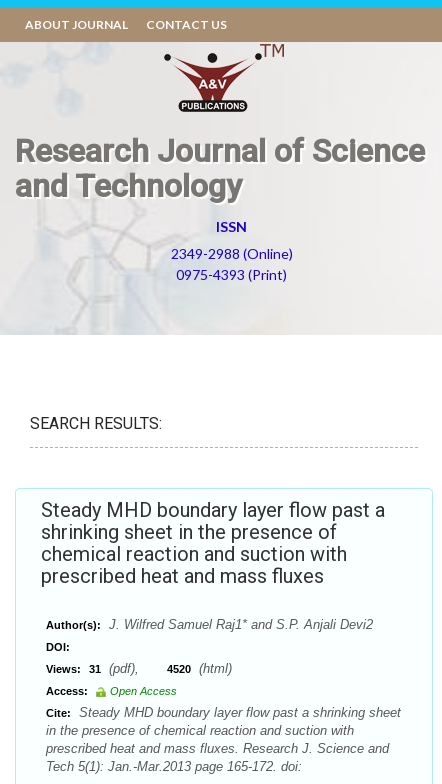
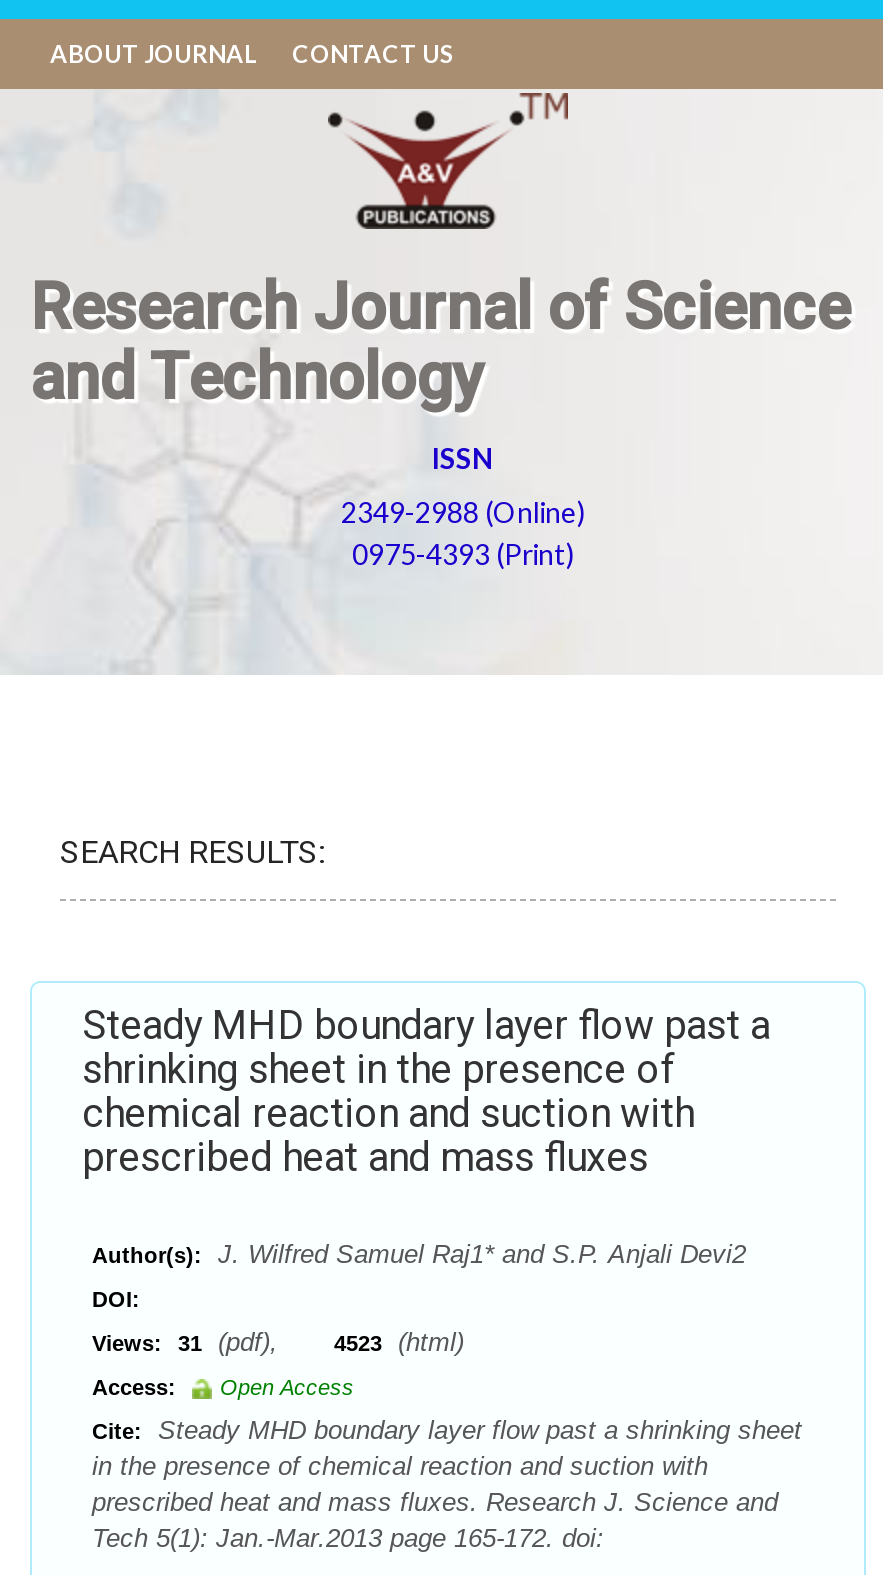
- Views: 31 (pdf), 4520 (html)
+ Views: 31 (pdf), 4523 (html)
